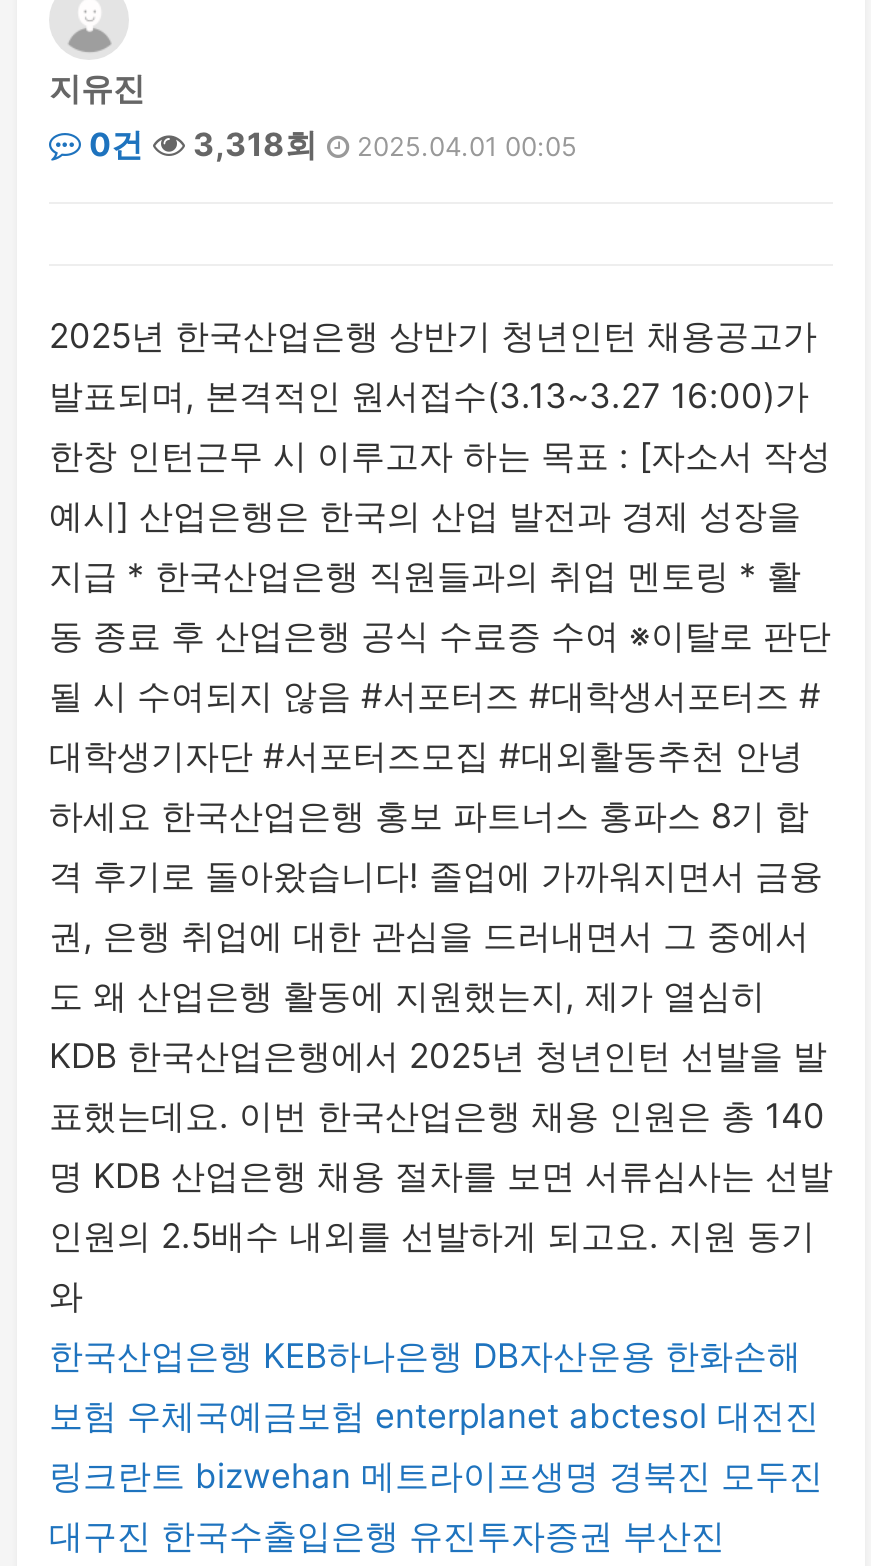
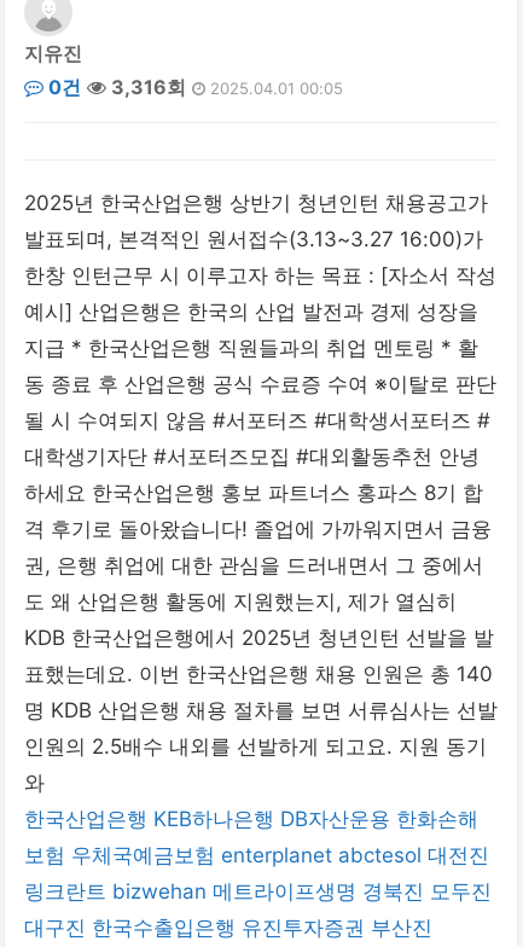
- 0건 3,318회 2025.04.01 00:05
+ 0건 3,316회 2025.04.01 00:05
